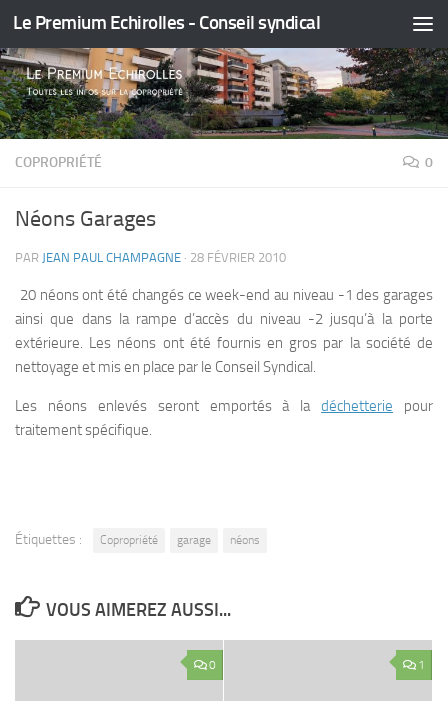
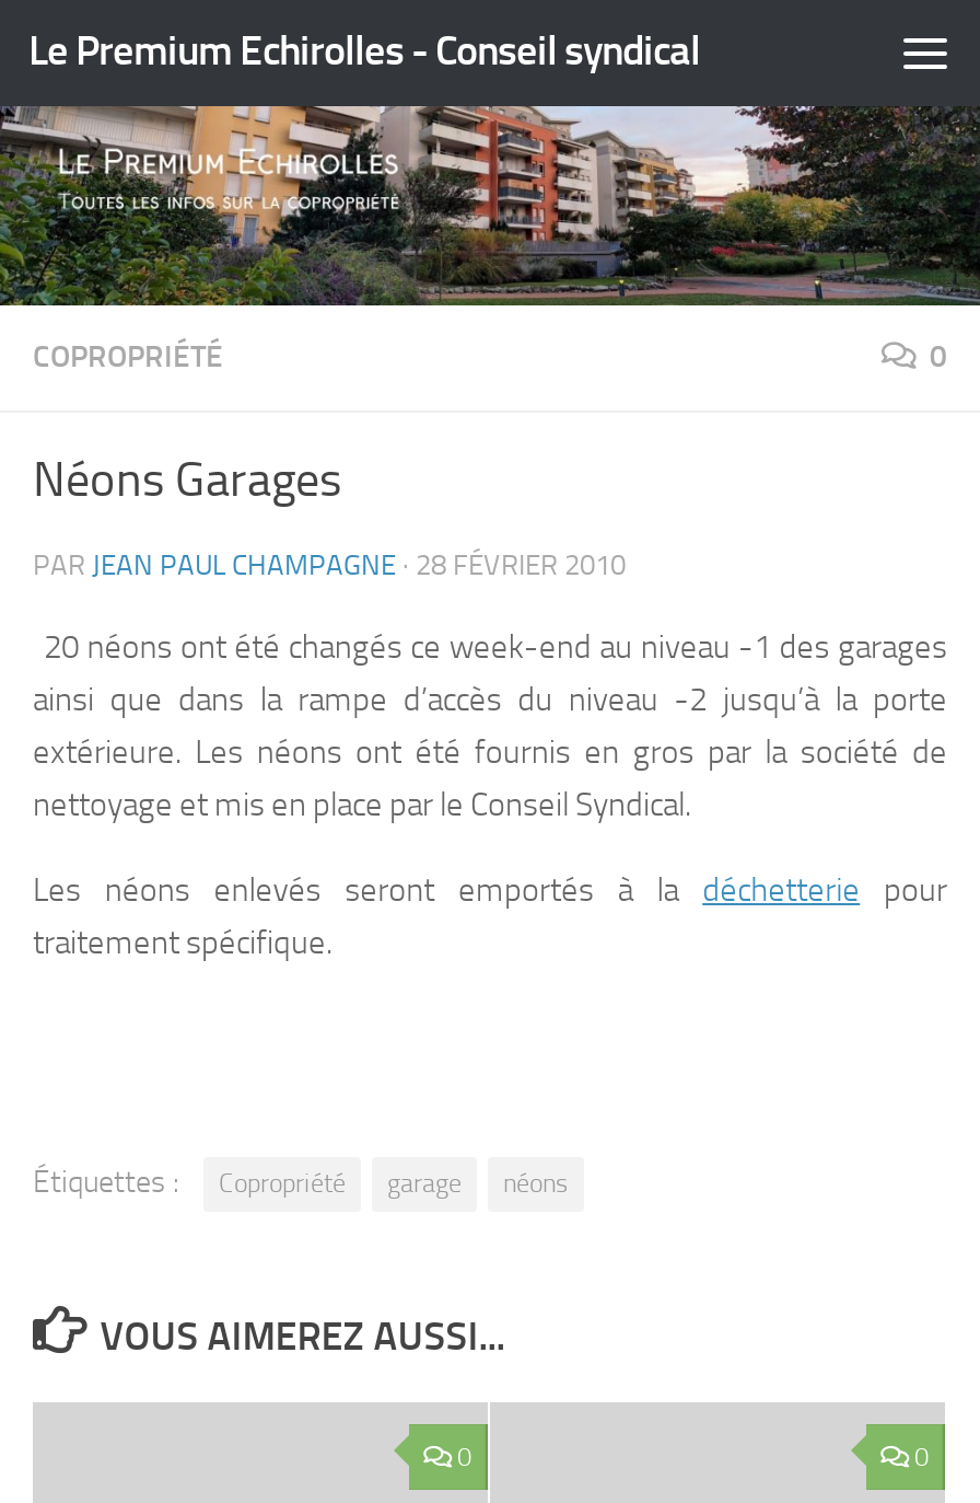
- 1
+ 0
